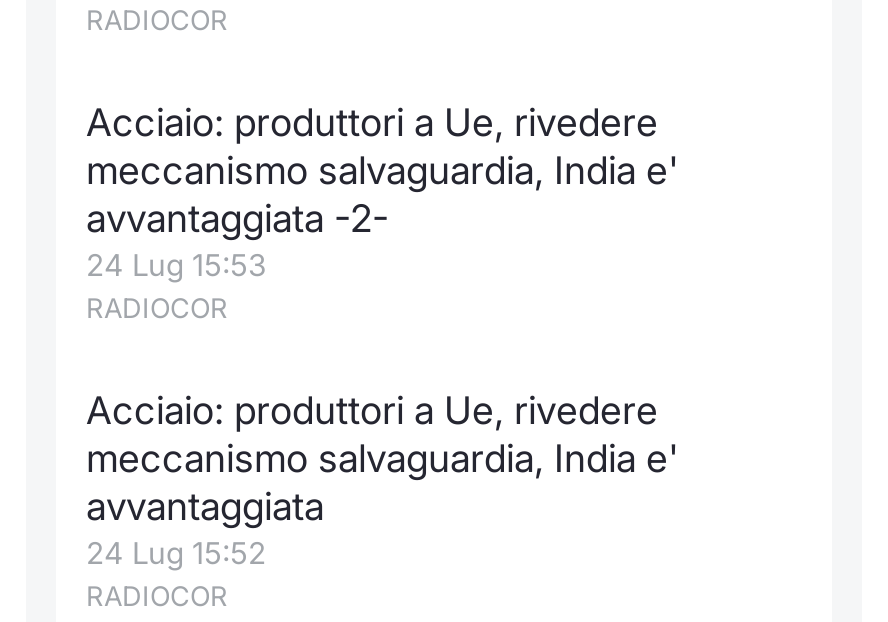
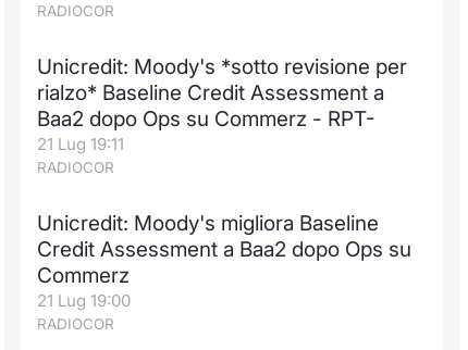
- Acciaio: produttori a Ue, rivedere
- meccanismo salvaguardia, India e'
- avvantaggiata -2-
- 24 Lug 15:53
+ Unicredit: Moody's *sotto revisione per
+ rialzo* Baseline Credit Assessment a
+ Baa2 dopo Ops su Commerz - RPT-
+ 21 Lug 19:11

- Acciaio: produttori a Ue, rivedere
- meccanismo salvaguardia, India e'
- avvantaggiata
- 24 Lug 15:52
+ Unicredit: Moody's migliora Baseline
+ Credit Assessment a Baa2 dopo Ops su
+ Commerz
+ 21 Lug 19:00
